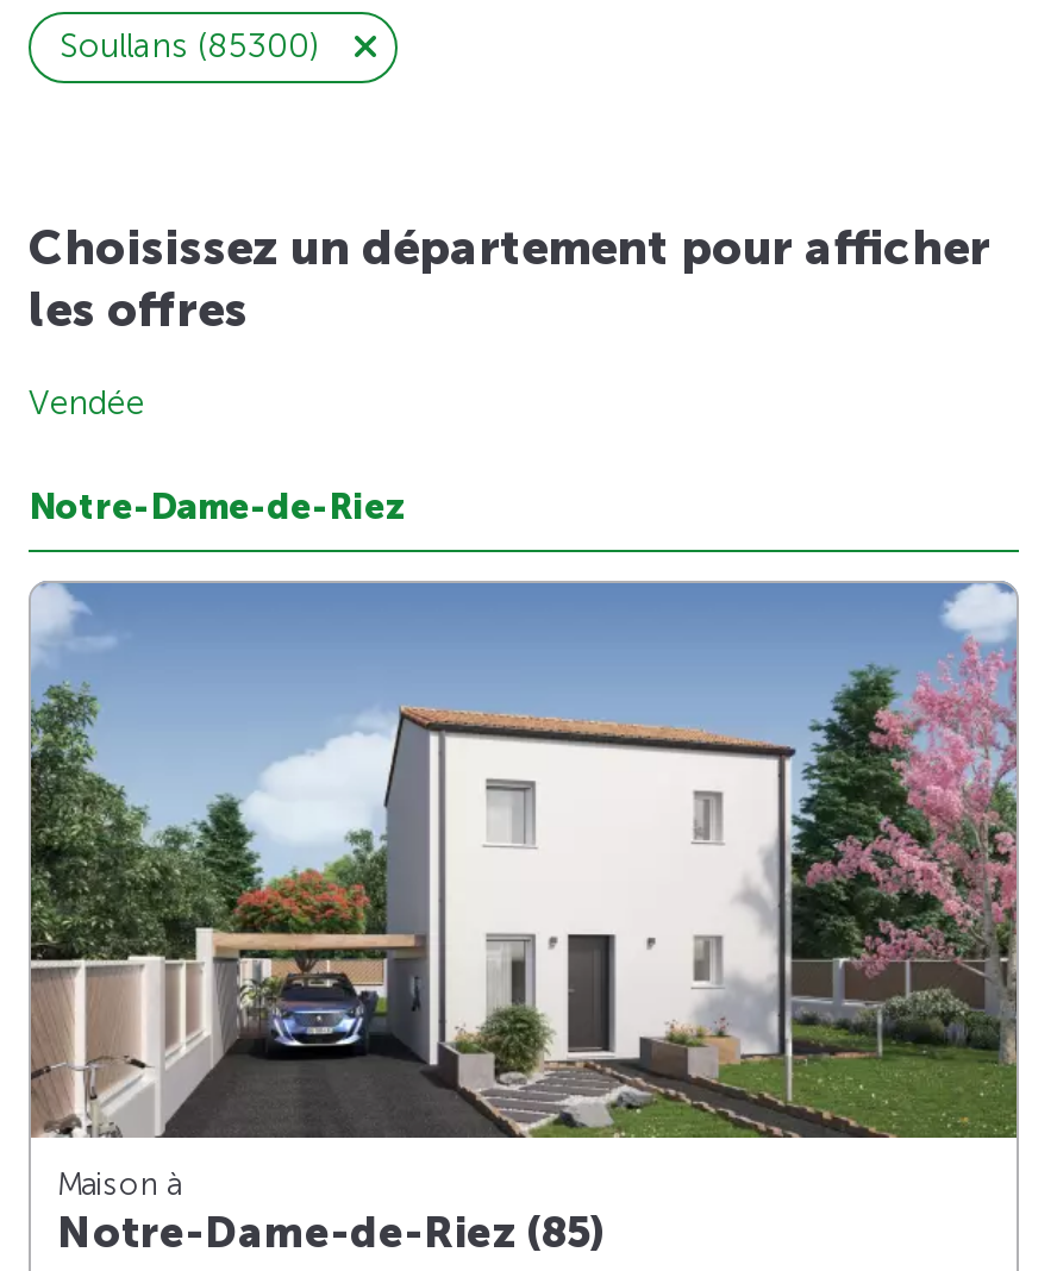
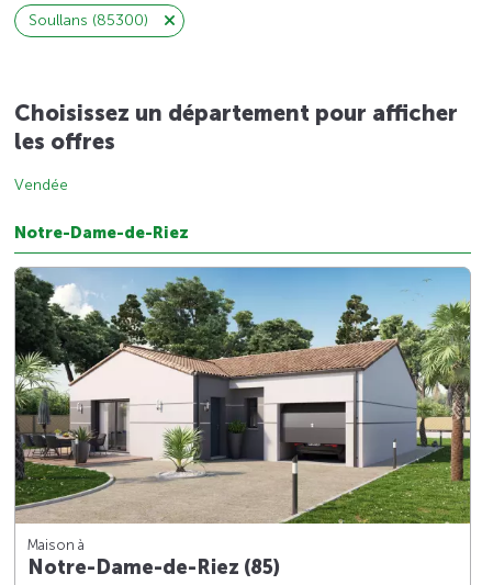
- [image]
+ [image]
